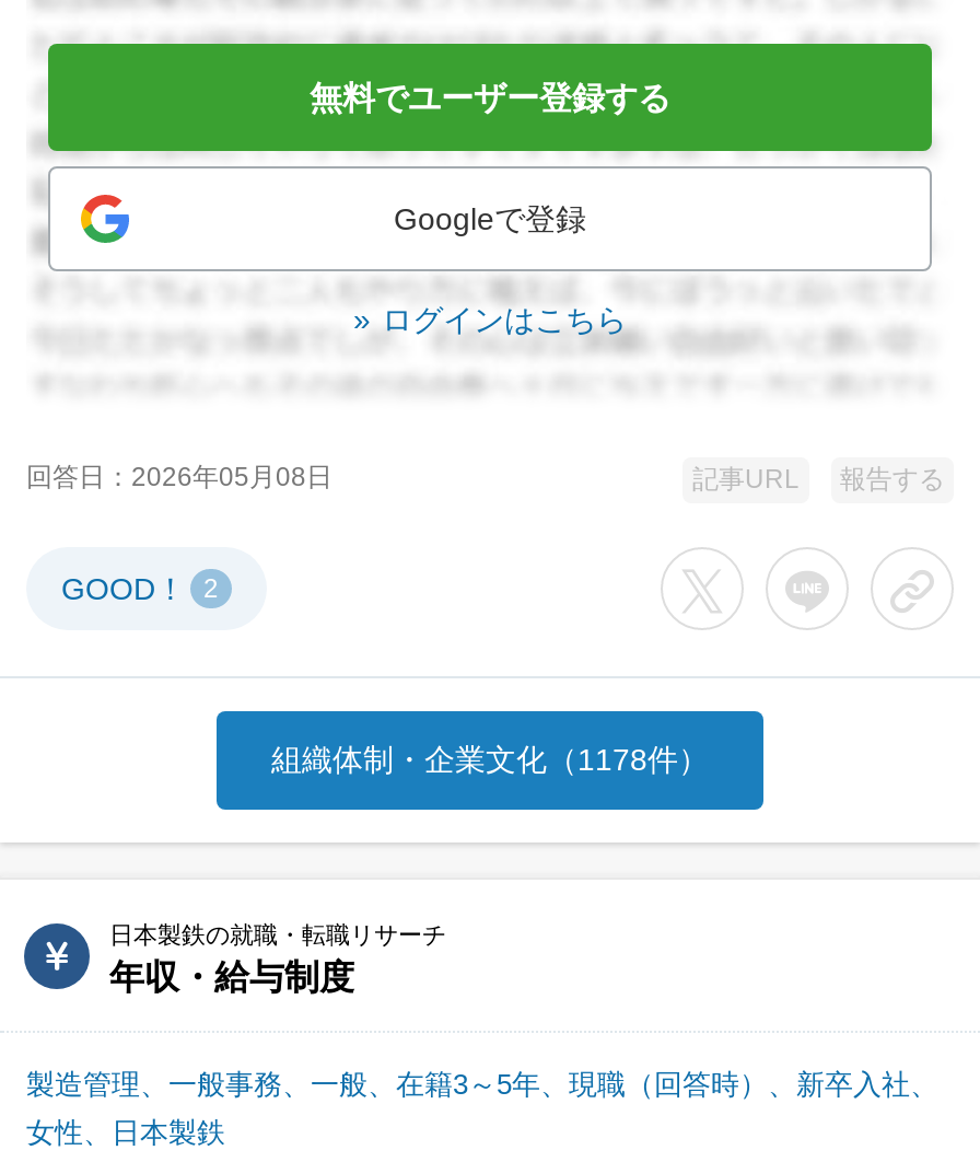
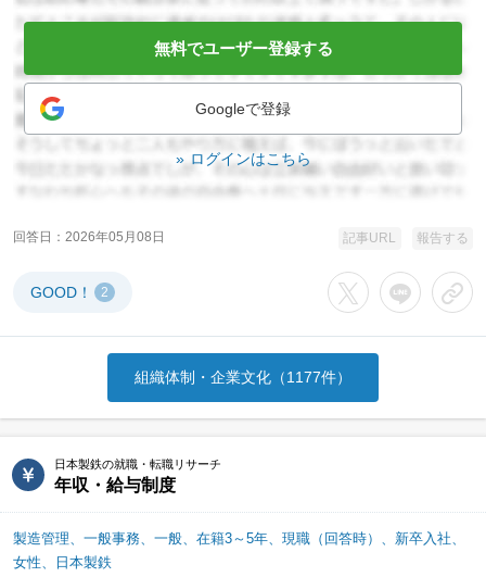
- 組織体制・企業文化（1178件）
+ 組織体制・企業文化（1177件）
